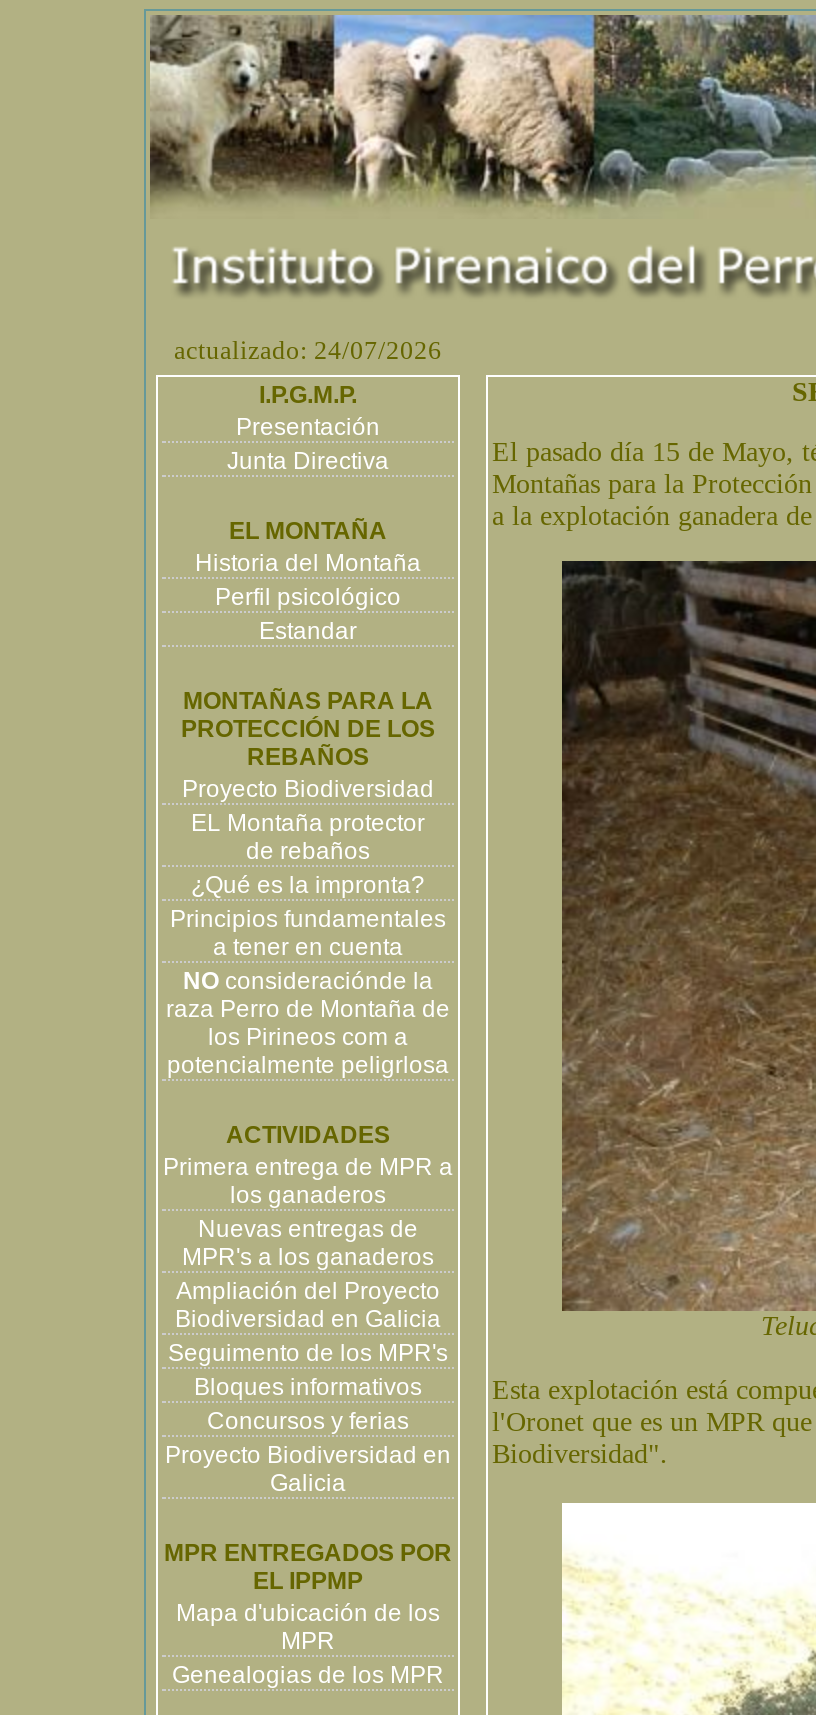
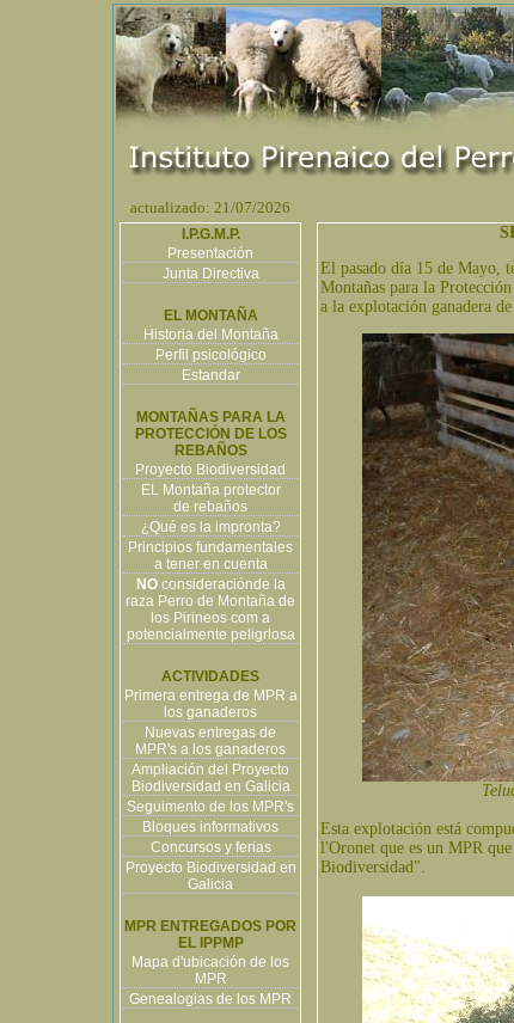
- actualizado: 24/07/2026
+ actualizado: 21/07/2026
